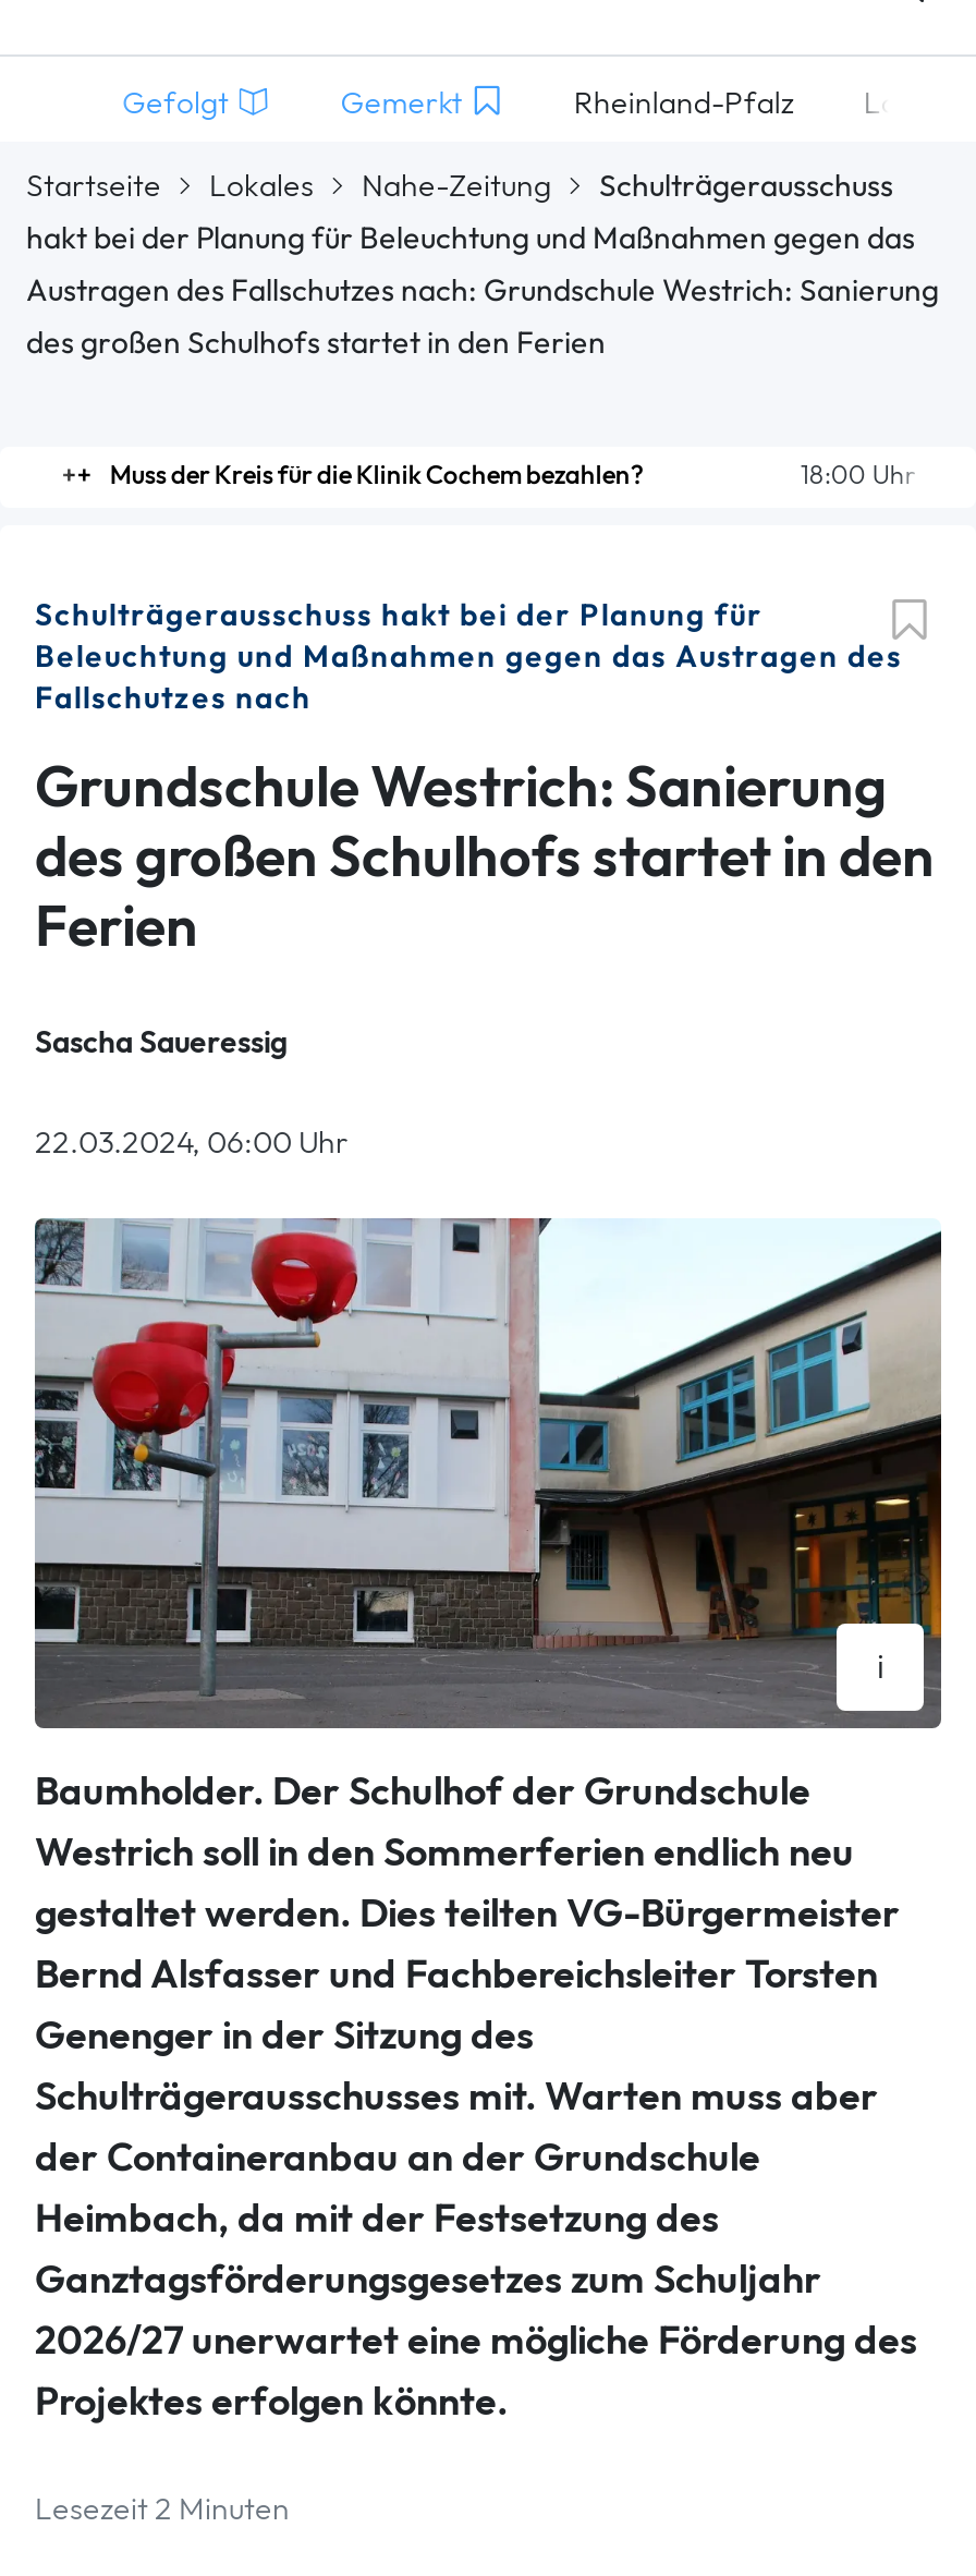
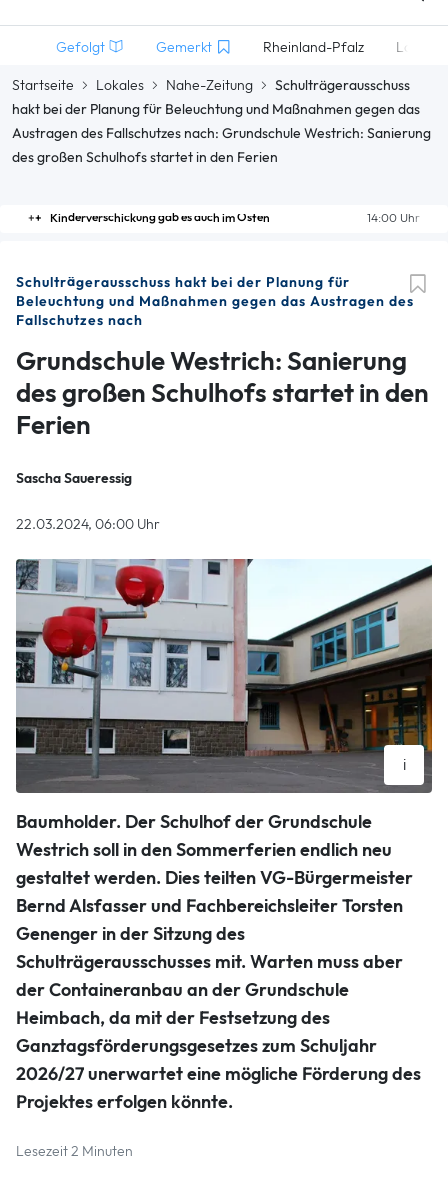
- 18:00 Uhr
- Muss der Kreis für die Klinik Cochem bezahlen?
+ 14:00 Uhr
+ Kinderverschickung gab es auch im Osten
